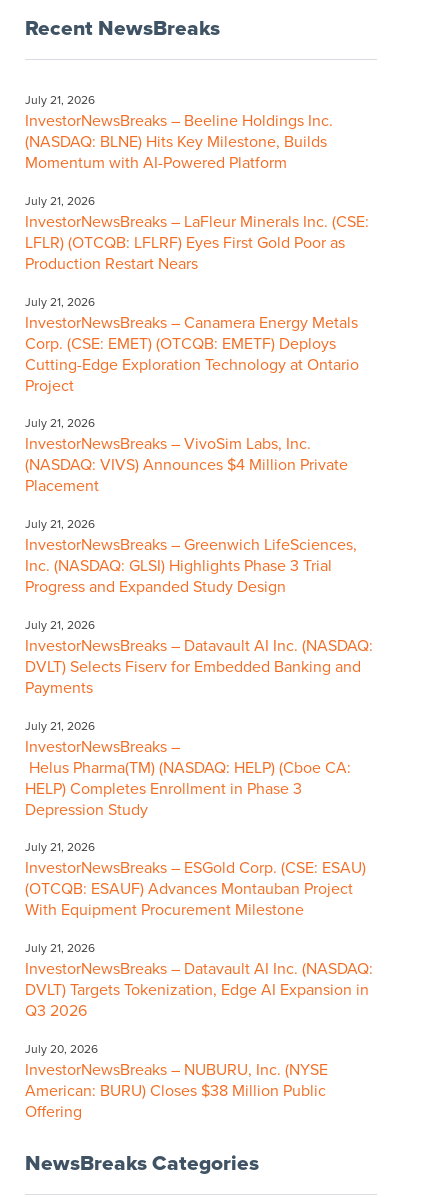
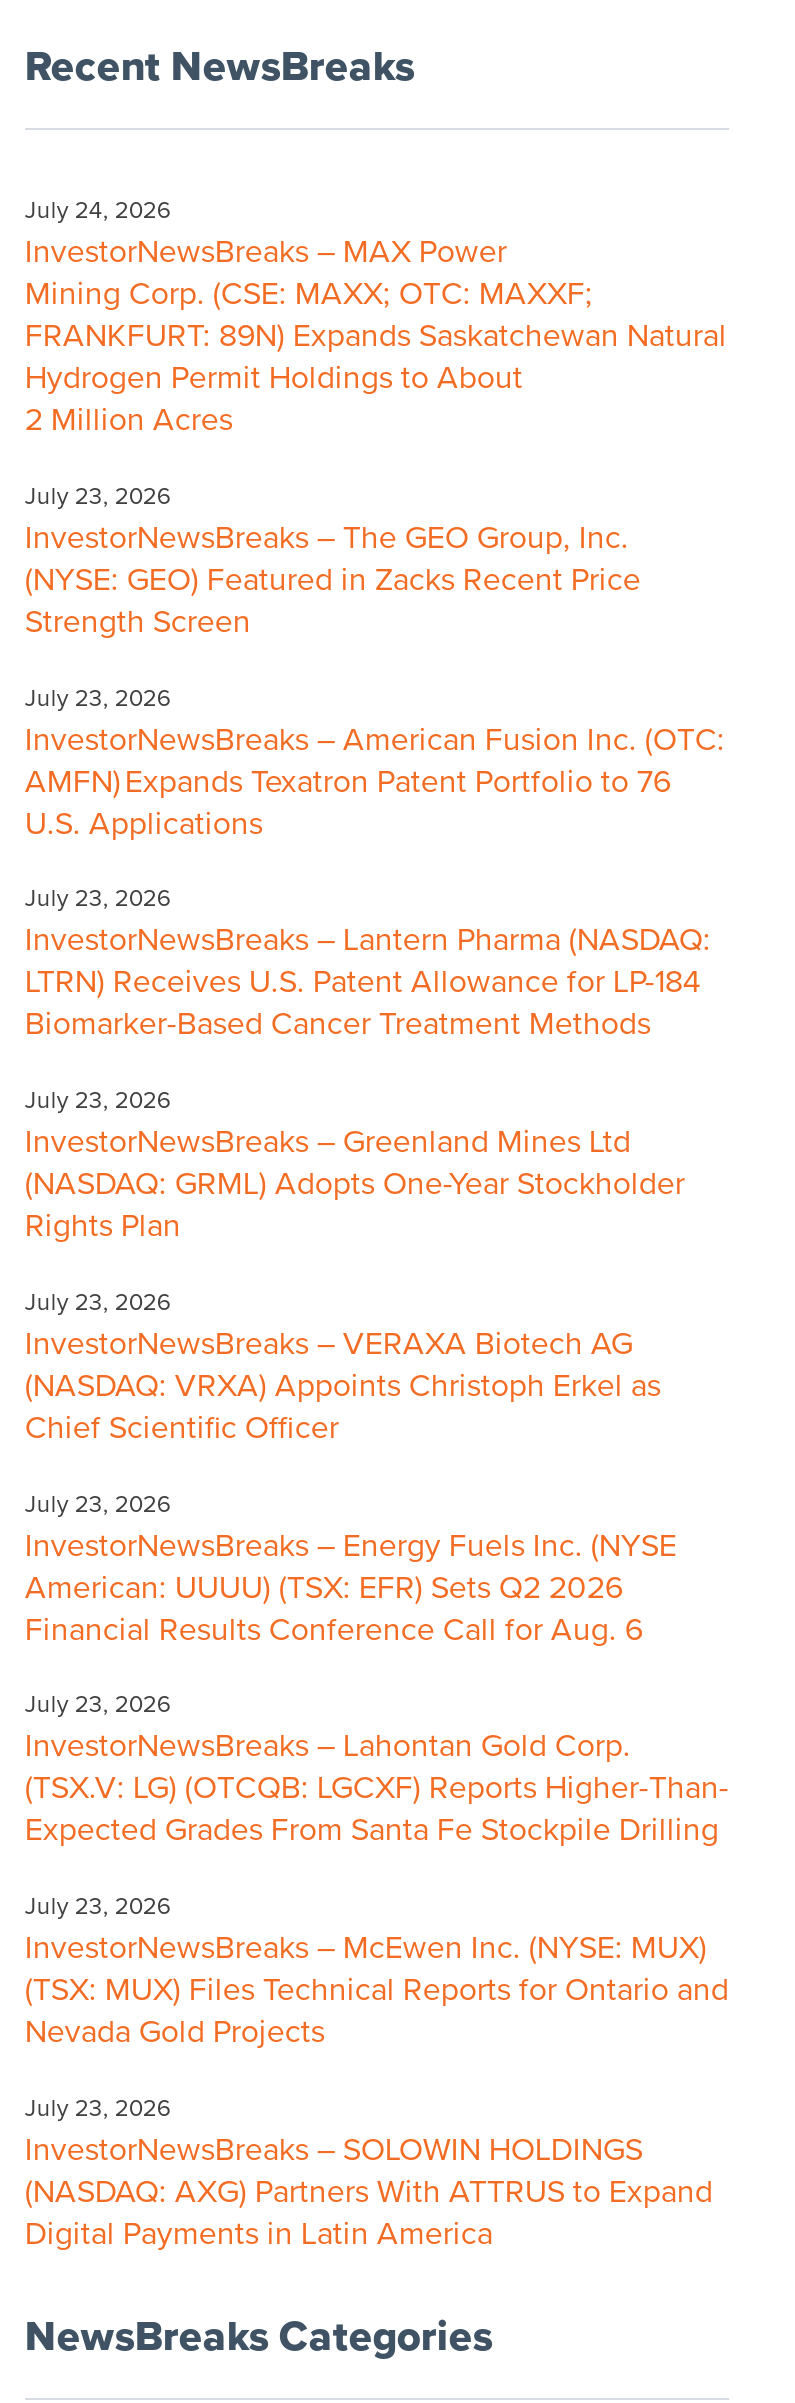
- July 21, 2026
- InvestorNewsBreaks – Beeline Holdings Inc.
- (NASDAQ: BLNE) Hits Key Milestone, Builds
- Momentum with AI-Powered Platform
+ July 24, 2026
+ InvestorNewsBreaks – MAX Power
+ Mining Corp. (CSE: MAXX; OTC: MAXXF;
+ FRANKFURT: 89N) Expands Saskatchewan Natural
+ Hydrogen Permit Holdings to About
+ 2 Million Acres

- July 21, 2026
- InvestorNewsBreaks – LaFleur Minerals Inc. (CSE:
- LFLR) (OTCQB: LFLRF) Eyes First Gold Poor as
- Production Restart Nears
+ July 23, 2026
+ InvestorNewsBreaks – The GEO Group, Inc.
+ (NYSE: GEO) Featured in Zacks Recent Price
+ Strength Screen

- July 21, 2026
- InvestorNewsBreaks – Canamera Energy Metals
- Corp. (CSE: EMET) (OTCQB: EMETF) Deploys
- Cutting-Edge Exploration Technology at Ontario
- Project
+ July 23, 2026
+ InvestorNewsBreaks – American Fusion Inc. (OTC:
+ AMFN) Expands Texatron Patent Portfolio to 76
+ U.S. Applications

- July 21, 2026
- InvestorNewsBreaks – VivoSim Labs, Inc.
- (NASDAQ: VIVS) Announces $4 Million Private
- Placement
+ July 23, 2026
+ InvestorNewsBreaks – Lantern Pharma (NASDAQ:
+ LTRN) Receives U.S. Patent Allowance for LP-184
+ Biomarker-Based Cancer Treatment Methods

- July 21, 2026
- InvestorNewsBreaks – Greenwich LifeSciences,
- Inc. (NASDAQ: GLSI) Highlights Phase 3 Trial
- Progress and Expanded Study Design
+ July 23, 2026
+ InvestorNewsBreaks – Greenland Mines Ltd
+ (NASDAQ: GRML) Adopts One-Year Stockholder
+ Rights Plan

- July 21, 2026
- InvestorNewsBreaks – Datavault AI Inc. (NASDAQ:
- DVLT) Selects Fiserv for Embedded Banking and
- Payments
+ July 23, 2026
+ InvestorNewsBreaks – VERAXA Biotech AG
+ (NASDAQ: VRXA) Appoints Christoph Erkel as
+ Chief Scientific Officer

- July 21, 2026
- InvestorNewsBreaks –
- Helus Pharma(TM) (NASDAQ: HELP) (Cboe CA:
- HELP) Completes Enrollment in Phase 3
- Depression Study
+ July 23, 2026
+ InvestorNewsBreaks – Energy Fuels Inc. (NYSE
+ American: UUUU) (TSX: EFR) Sets Q2 2026
+ Financial Results Conference Call for Aug. 6

- July 21, 2026
- InvestorNewsBreaks – ESGold Corp. (CSE: ESAU)
- (OTCQB: ESAUF) Advances Montauban Project
- With Equipment Procurement Milestone
+ July 23, 2026
+ InvestorNewsBreaks – Lahontan Gold Corp.
+ (TSX.V: LG) (OTCQB: LGCXF) Reports Higher-Than-
+ Expected Grades From Santa Fe Stockpile Drilling

- July 21, 2026
- InvestorNewsBreaks – Datavault AI Inc. (NASDAQ:
- DVLT) Targets Tokenization, Edge AI Expansion in
- Q3 2026
+ July 23, 2026
+ InvestorNewsBreaks – McEwen Inc. (NYSE: MUX)
+ (TSX: MUX) Files Technical Reports for Ontario and
+ Nevada Gold Projects

- July 20, 2026
- InvestorNewsBreaks – NUBURU, Inc. (NYSE
- American: BURU) Closes $38 Million Public
- Offering
+ July 23, 2026
+ InvestorNewsBreaks – SOLOWIN HOLDINGS
+ (NASDAQ: AXG) Partners With ATTRUS to Expand
+ Digital Payments in Latin America
